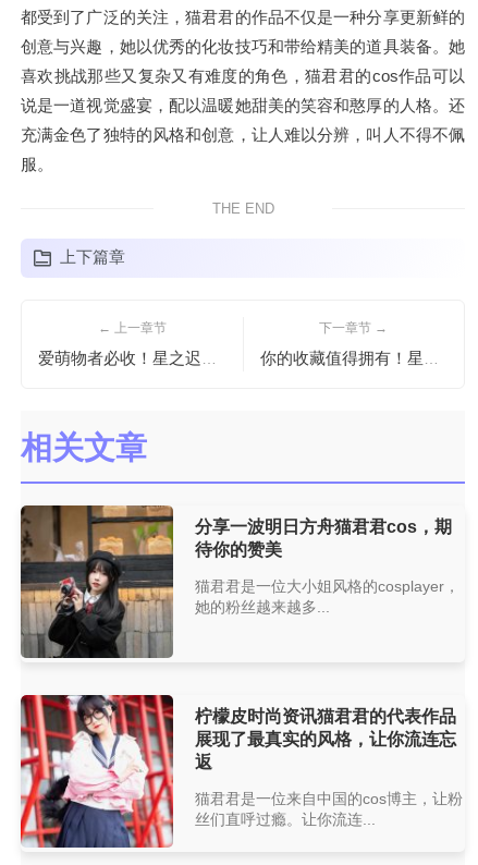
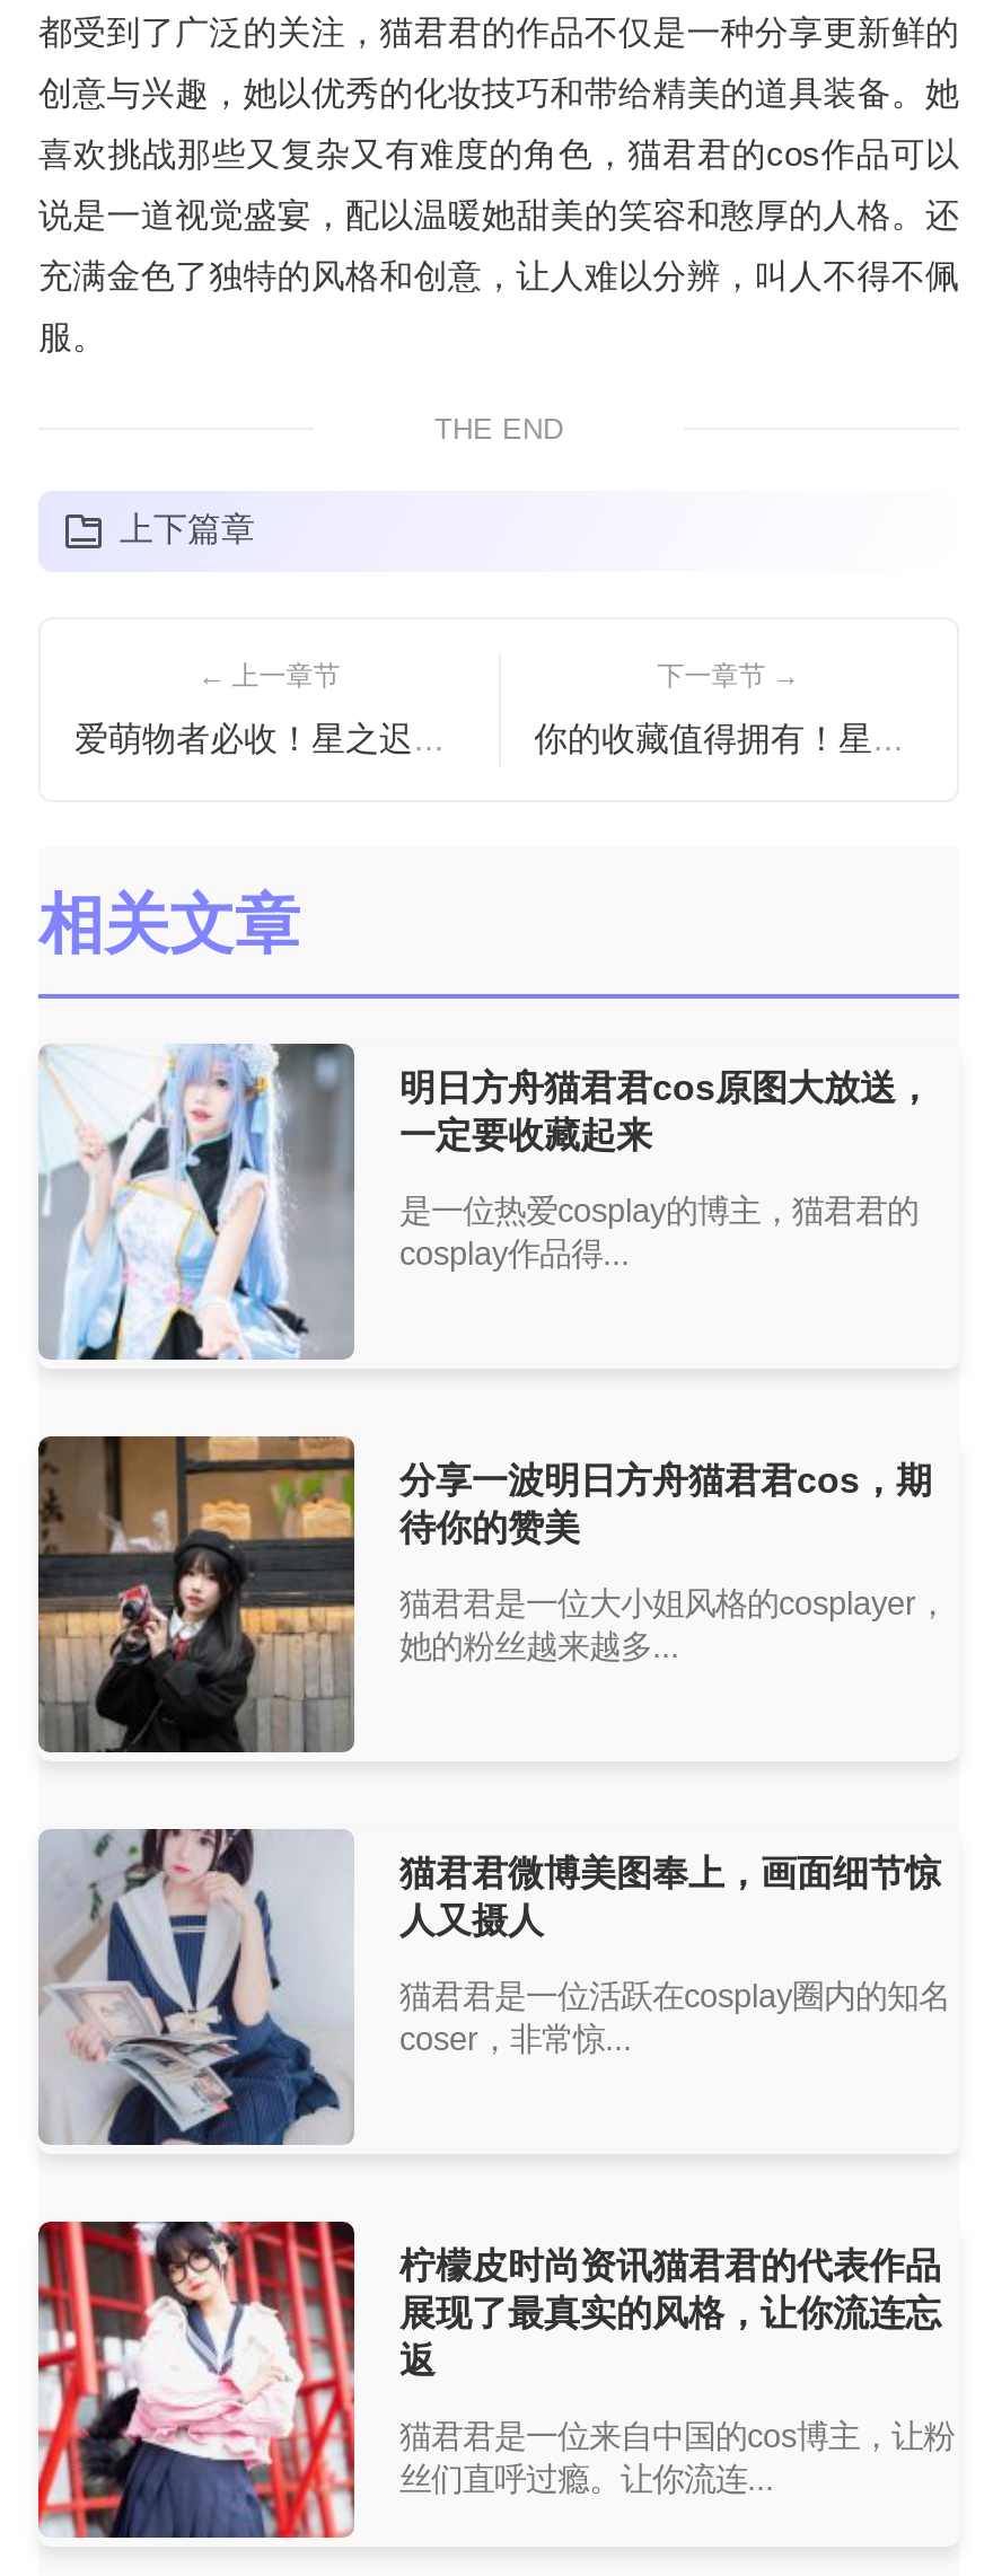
+ [image]
+ 明日方舟猫君君cos原图大放送，
+ 一定要收藏起来
+ 是一位热爱cosplay的博主，猫君君的
+ cosplay作品得...

+ [image]
+ 猫君君微博美图奉上，画面细节惊
+ 人又摄人
+ 猫君君是一位活跃在cosplay圈内的知名
+ coser，非常惊...
